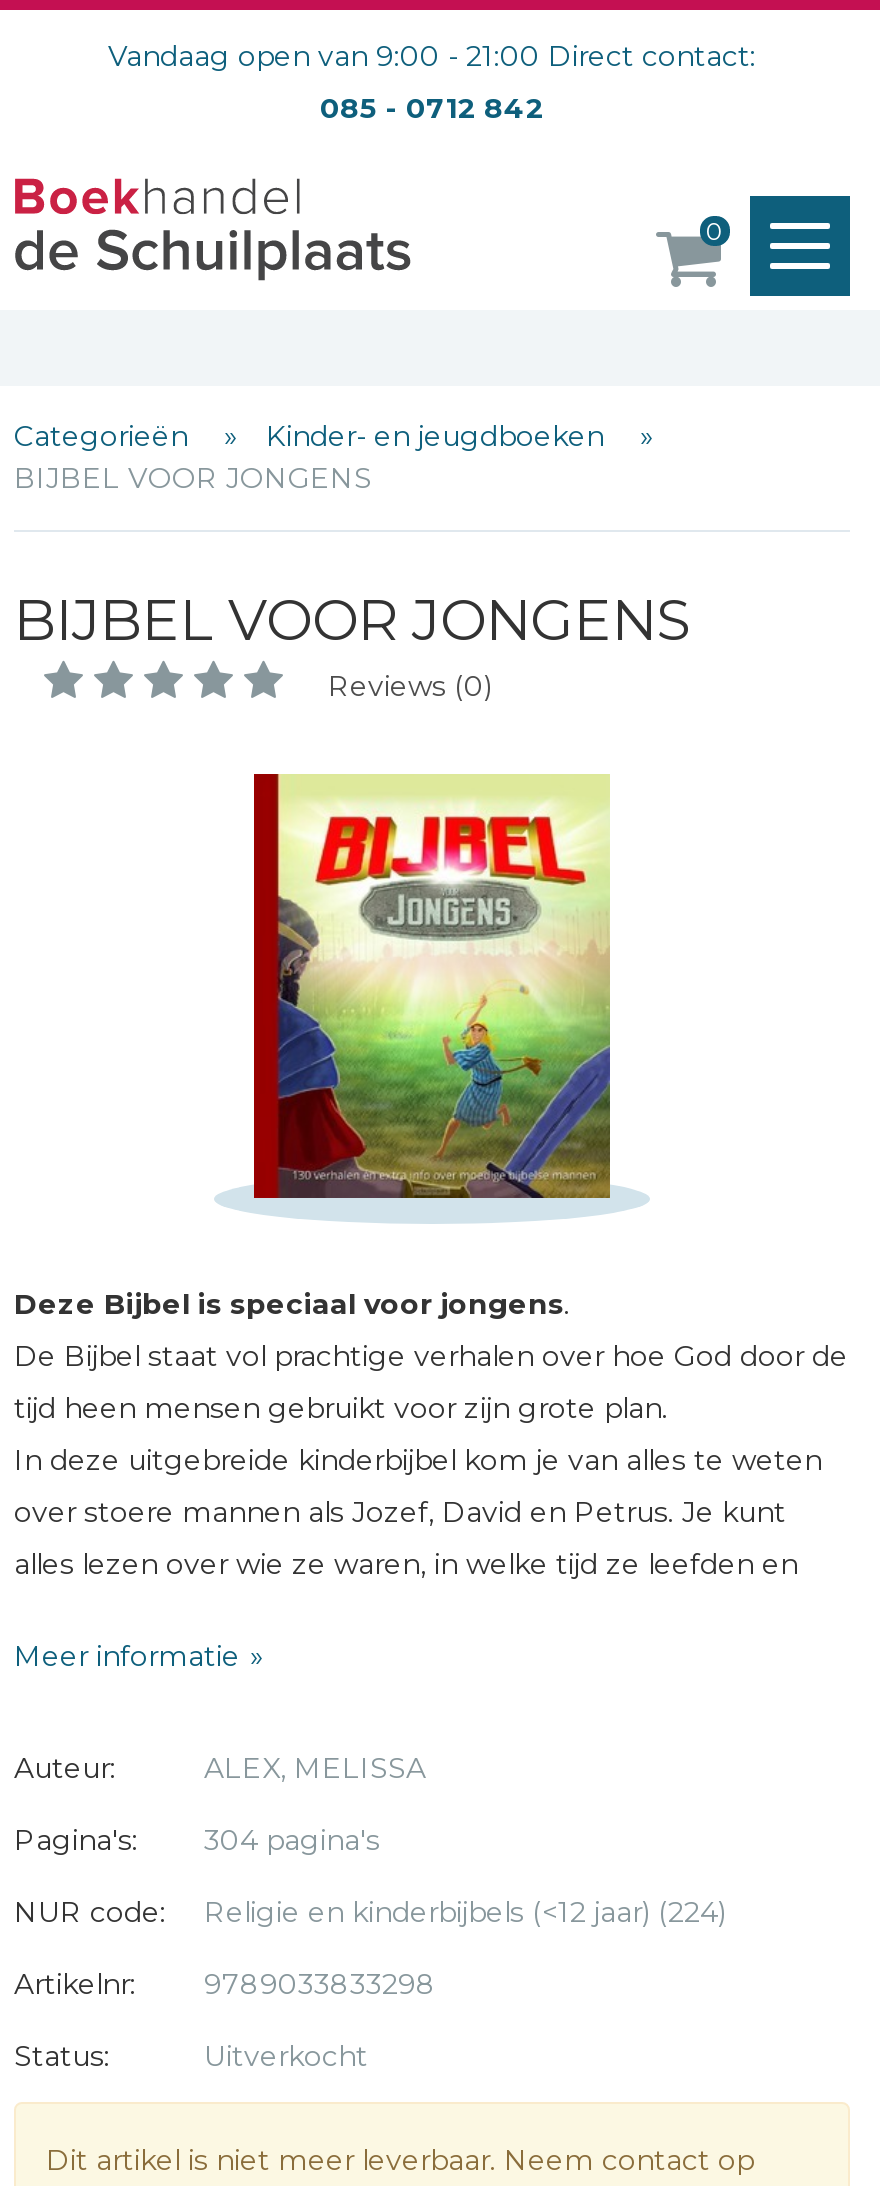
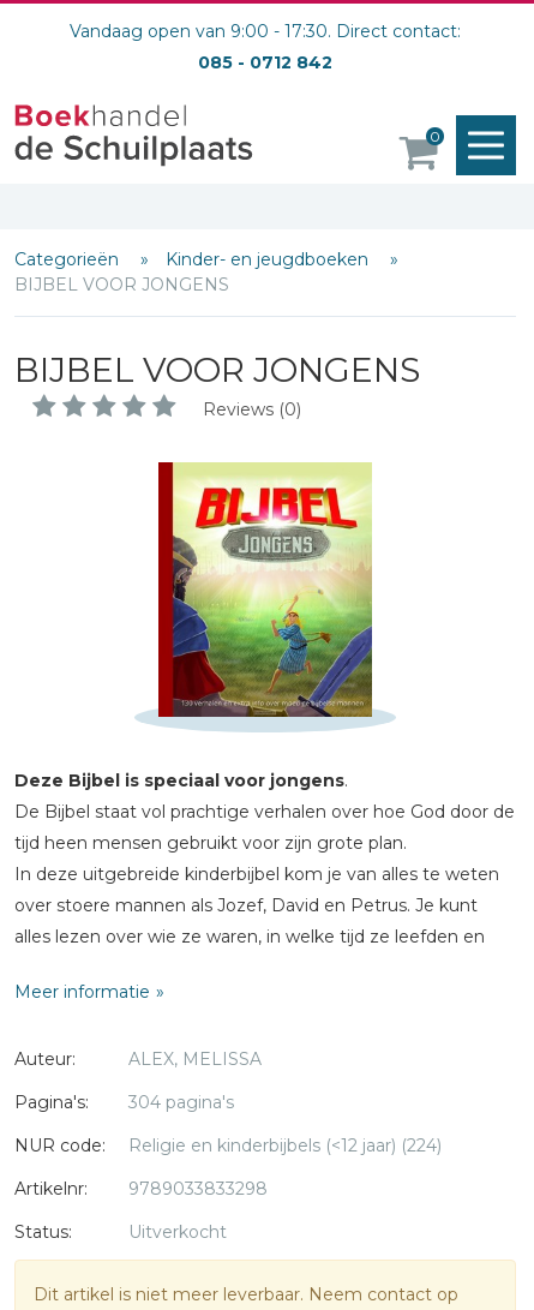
- Vandaag open van 9:00 - 21:00 Direct contact:
+ Vandaag open van 9:00 - 17:30. Direct contact:
